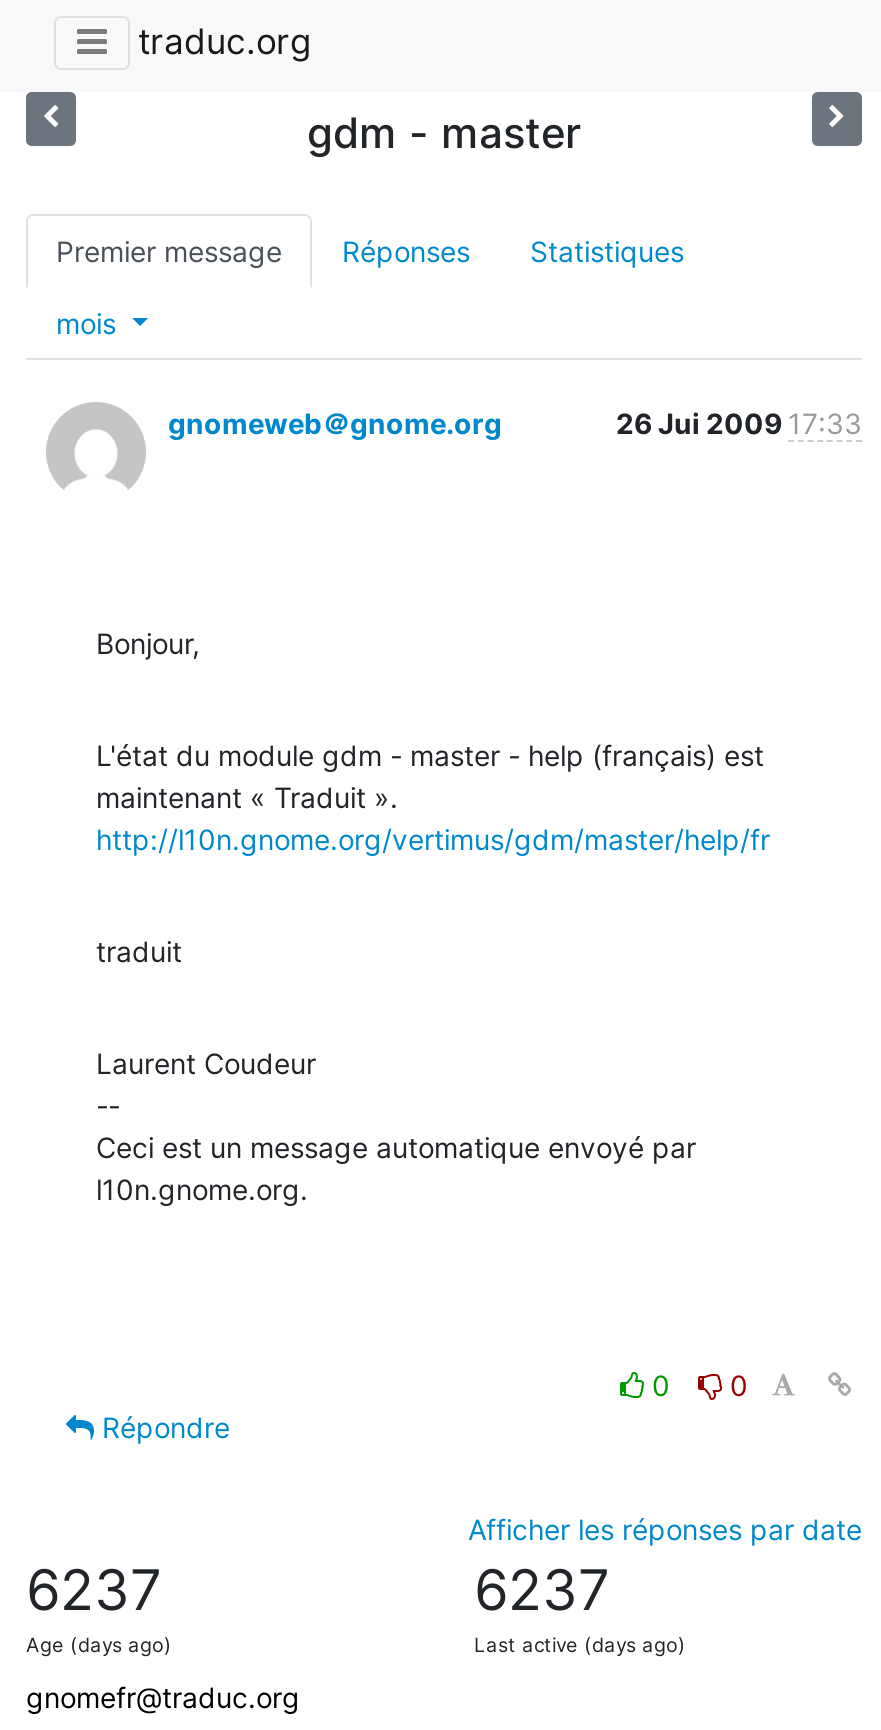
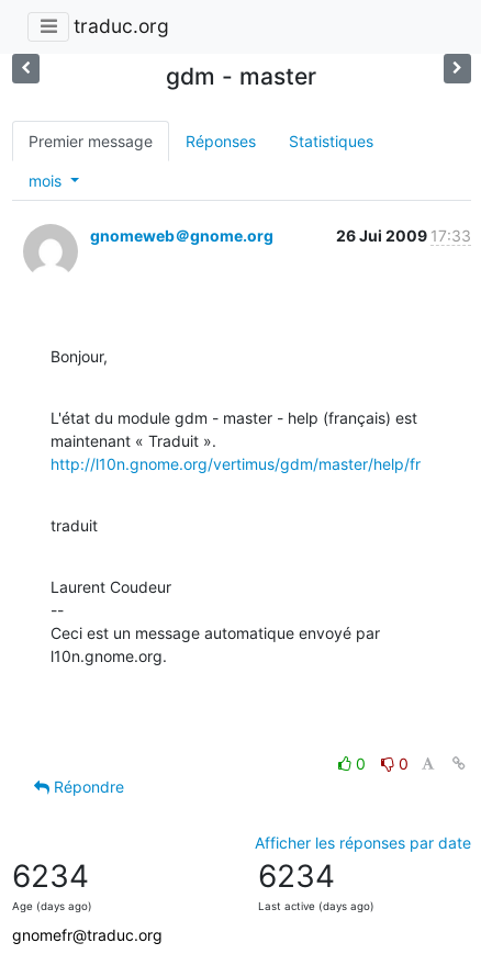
- 6237
+ 6234

- 6237
+ 6234
